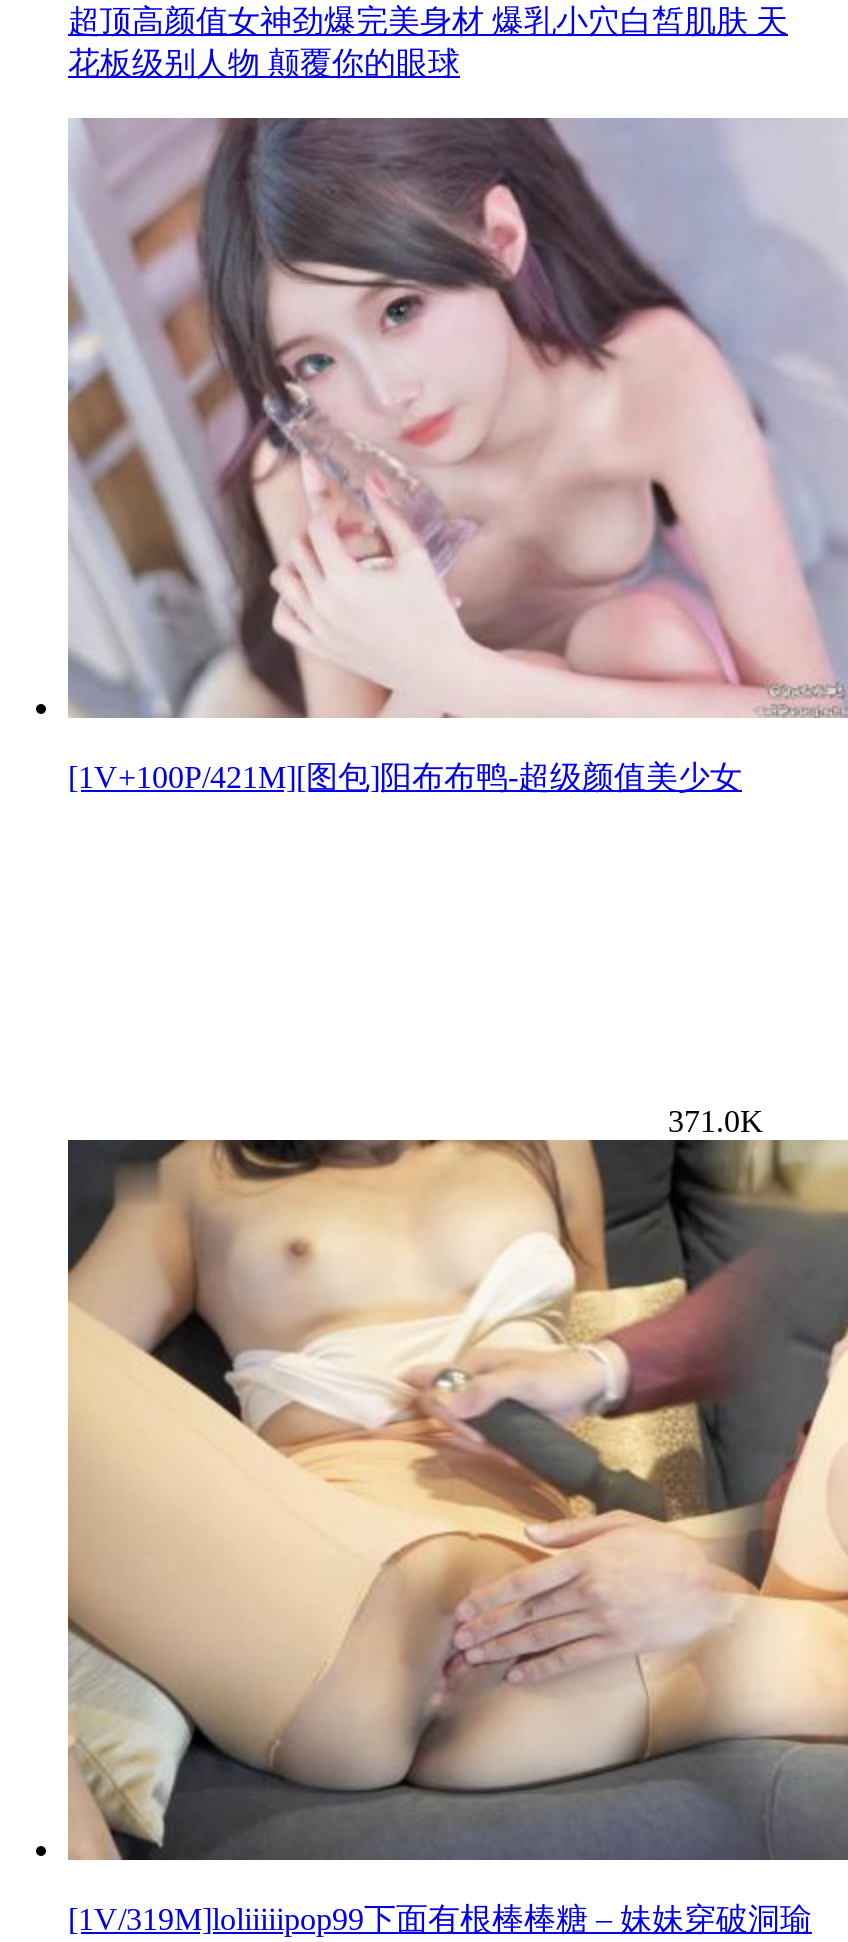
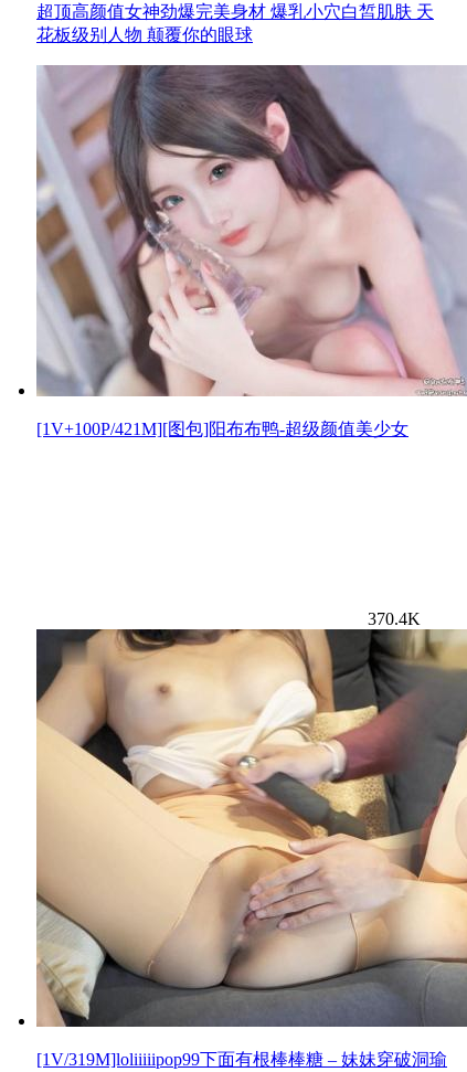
- 371.0K
+ 370.4K
